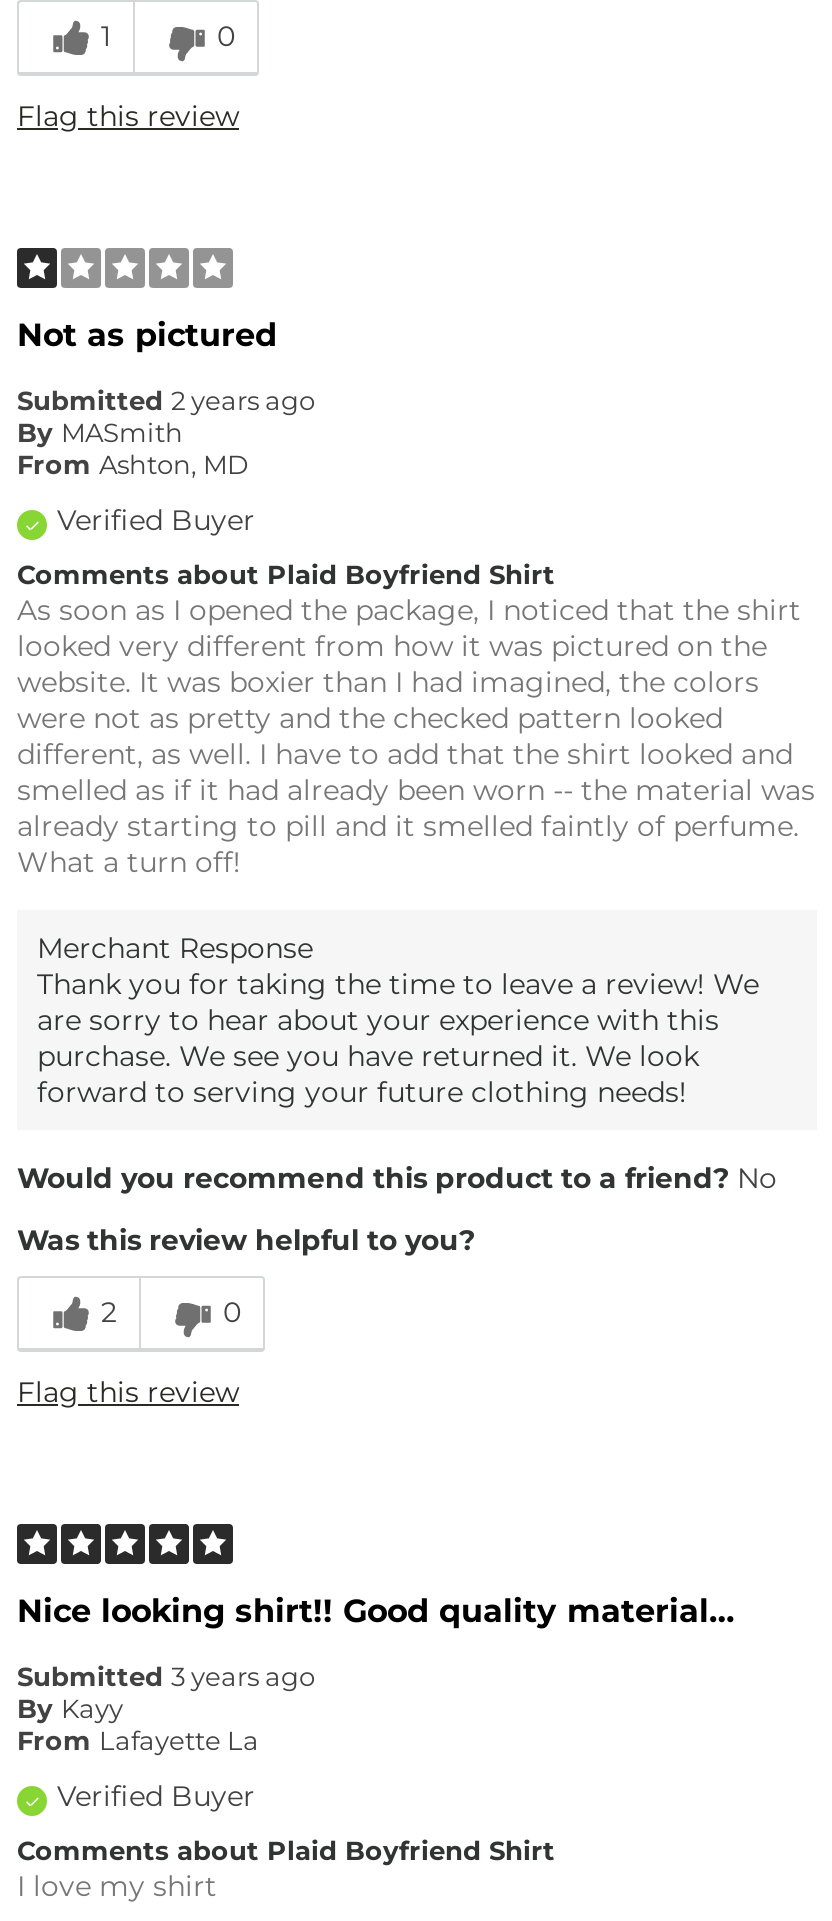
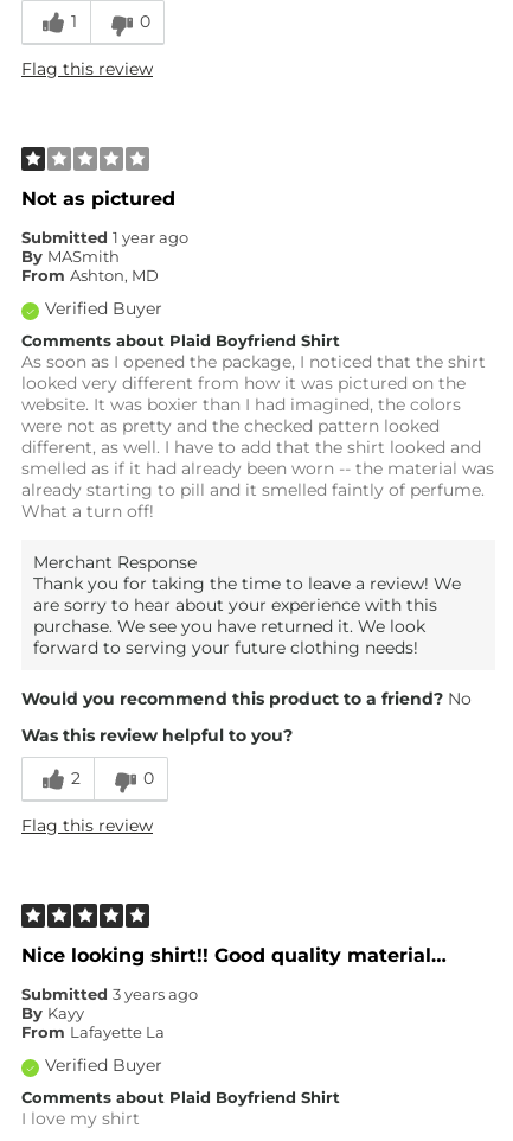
- Submitted 2 years ago
+ Submitted 1 year ago
